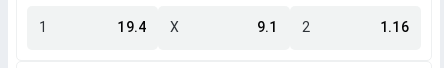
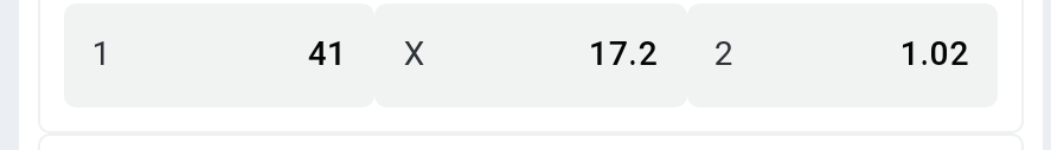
- 19.4 X
+ 41 X

- 9.1 2
+ 17.2 2

- 1.16
+ 1.02
